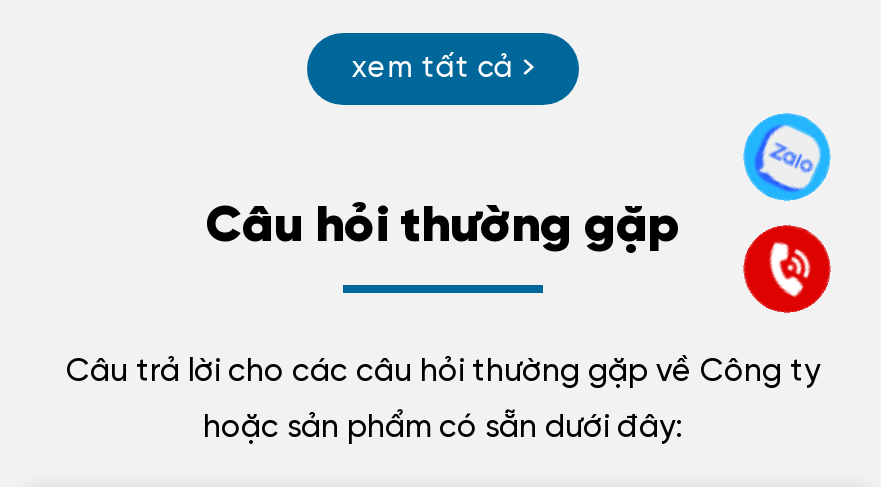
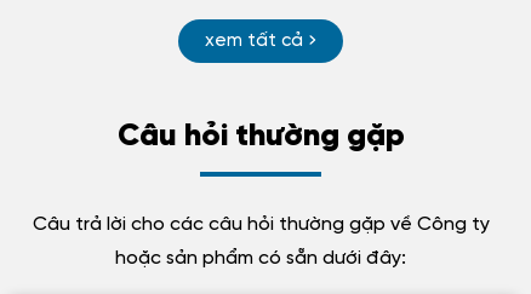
- [image]

- [image]
